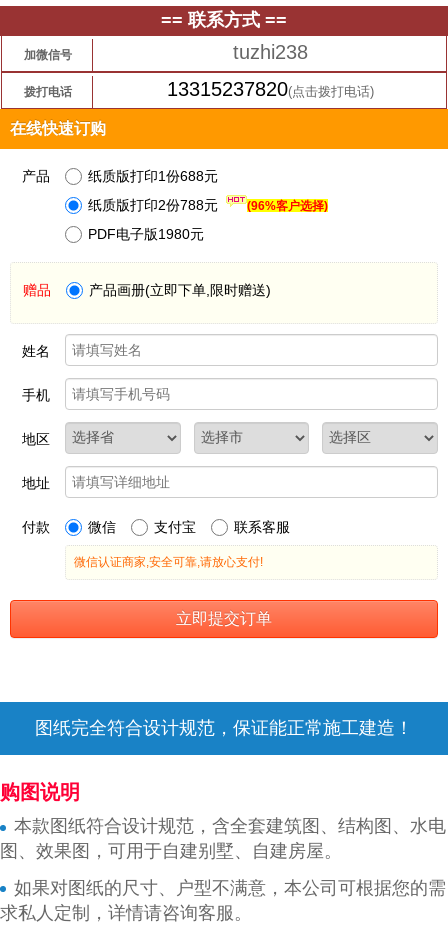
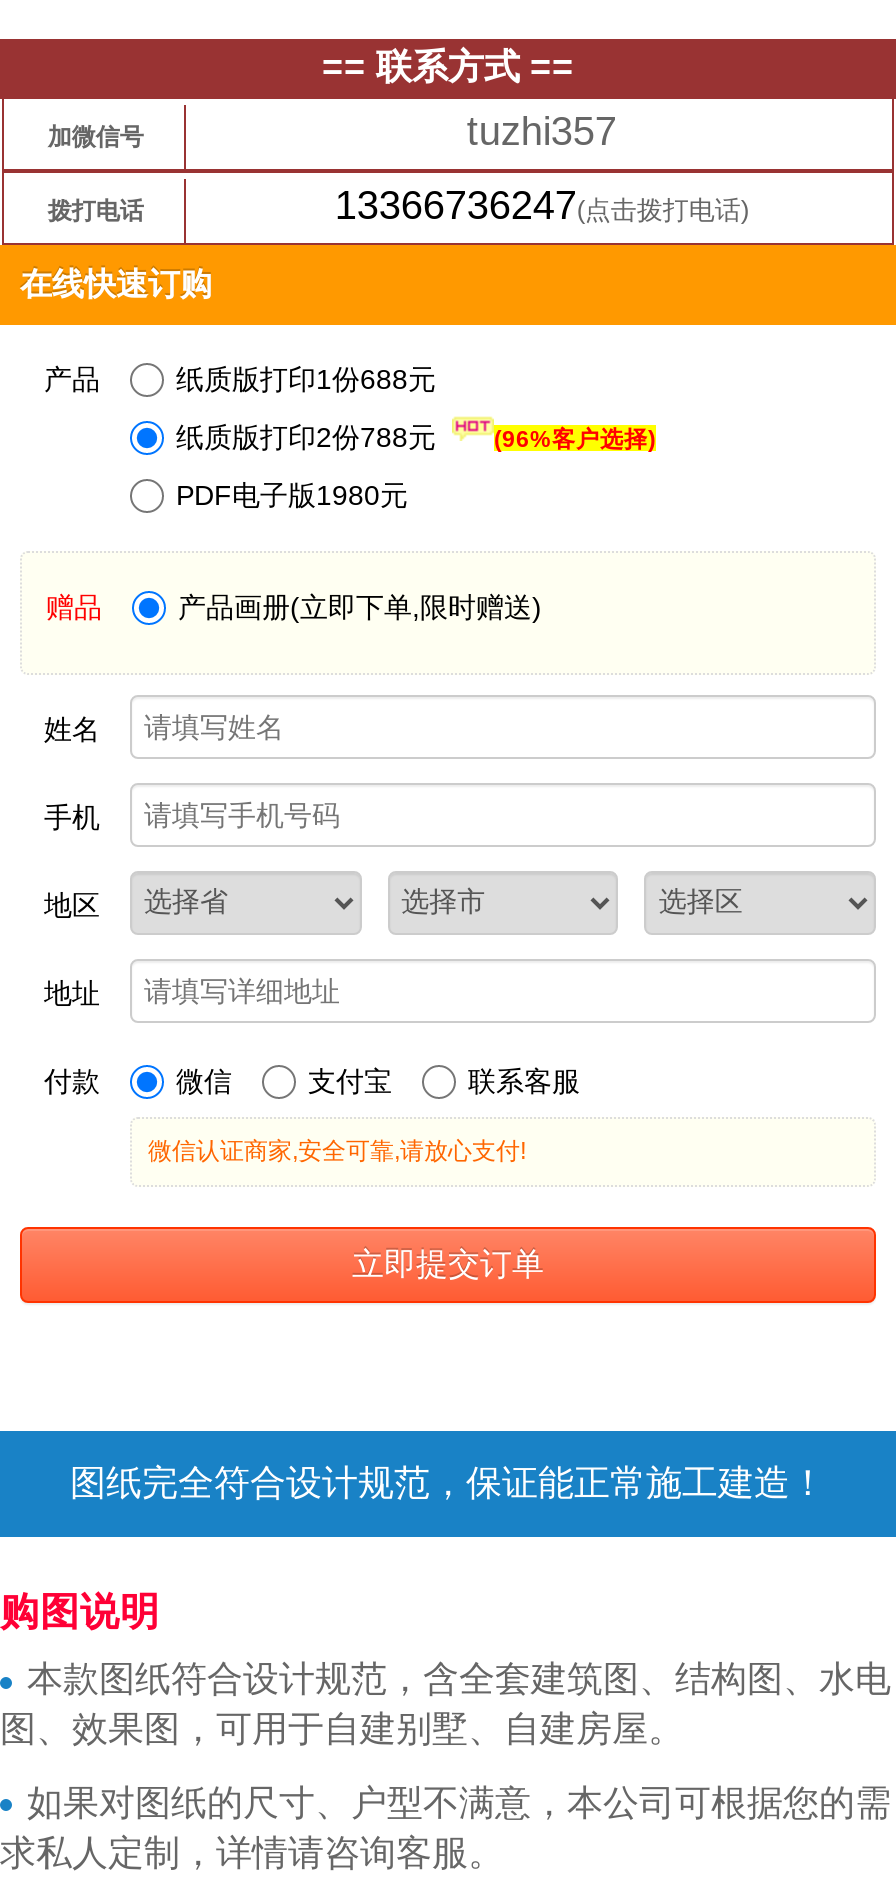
- tuzhi238
+ tuzhi357

- 13315237820(点击拨打电话)
+ 13366736247(点击拨打电话)
